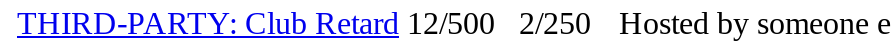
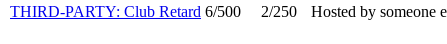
- THIRD-PARTY: Club Retard 12/500
+ THIRD-PARTY: Club Retard 6/500
